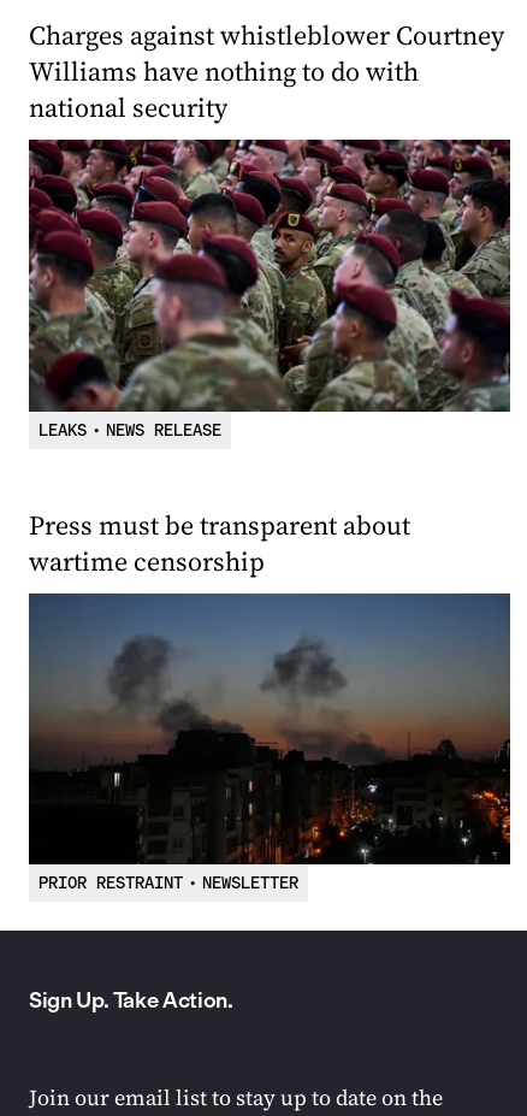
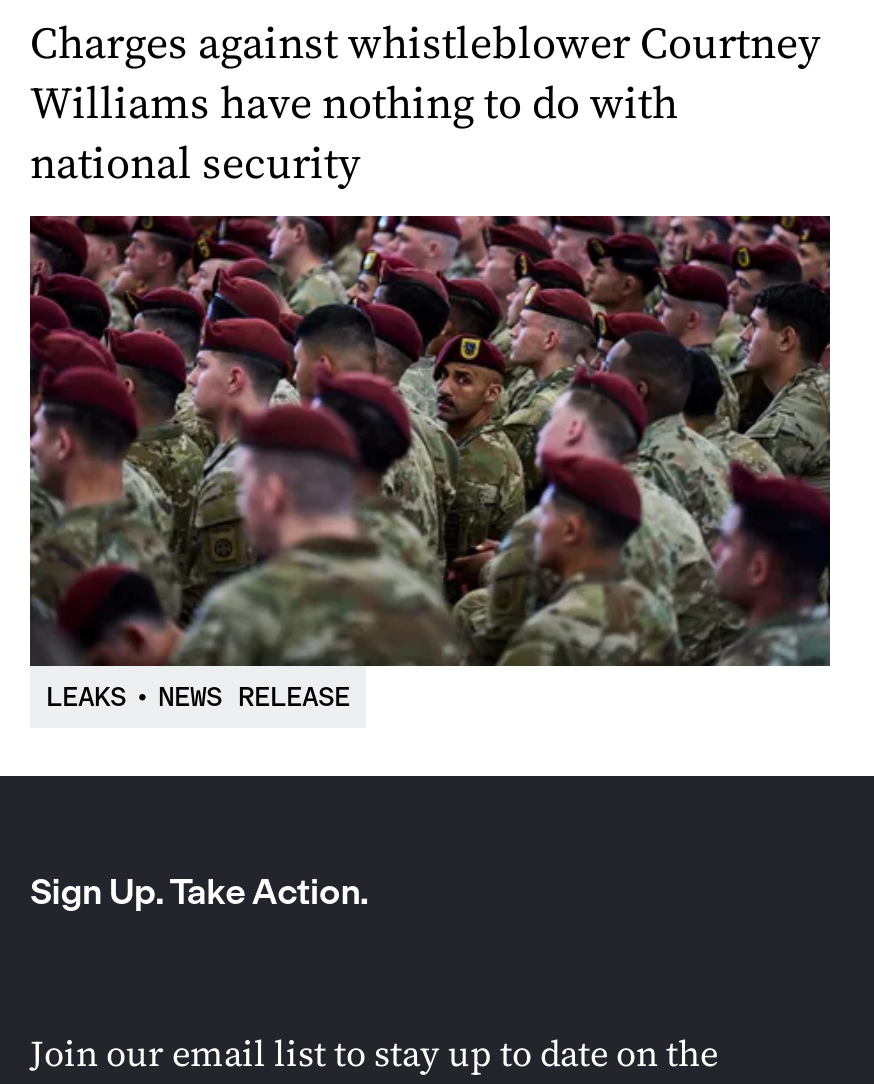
- Press must be transparent about
- wartime censorship

- [image]
- PRIOR RESTRAINT • NEWSLETTER
